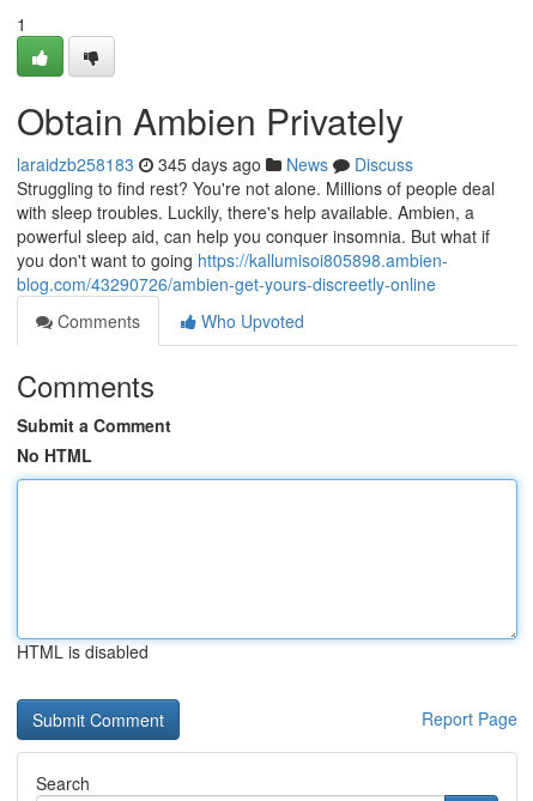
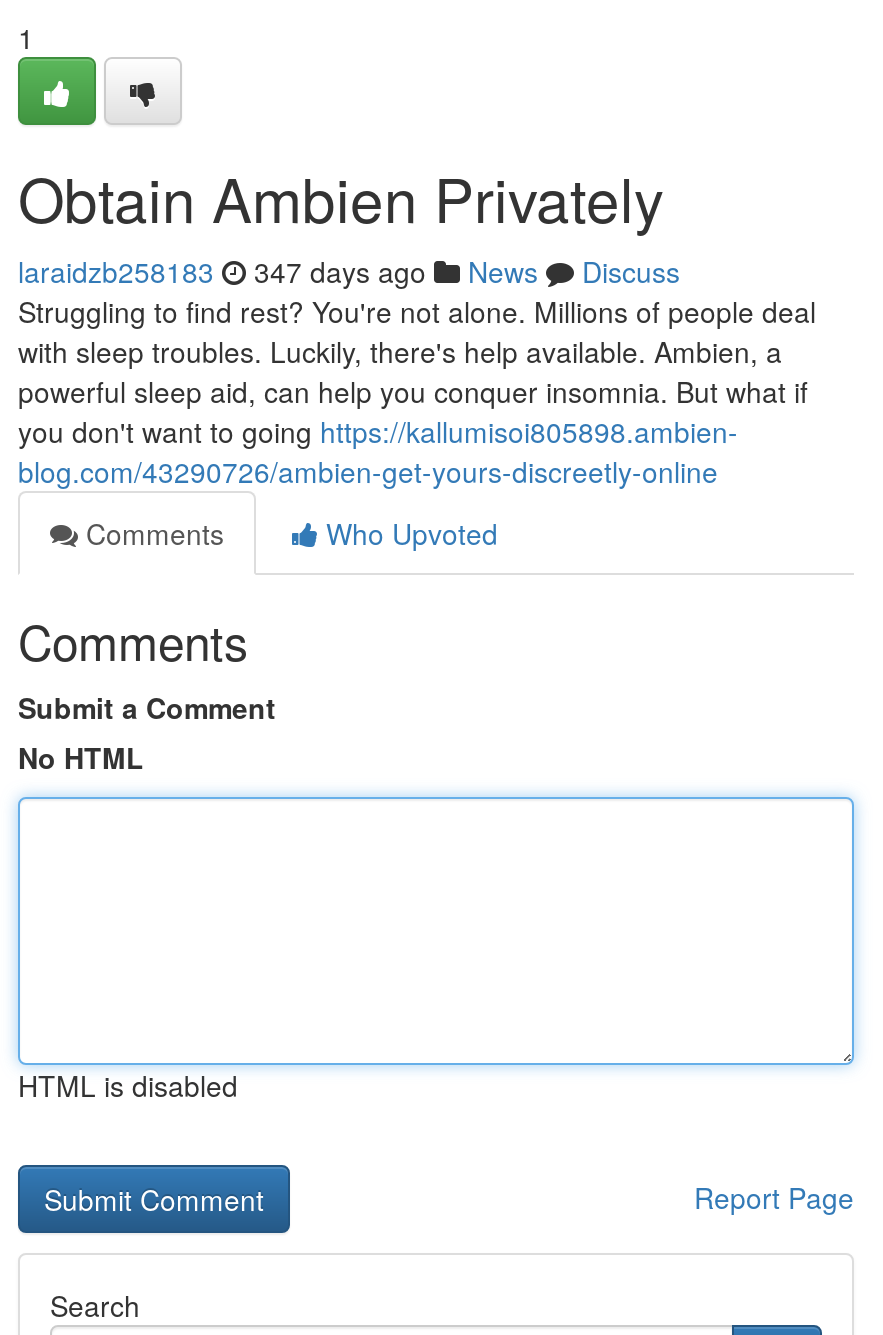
- laraidzb258183 345 days ago News Discuss
+ laraidzb258183 347 days ago News Discuss
